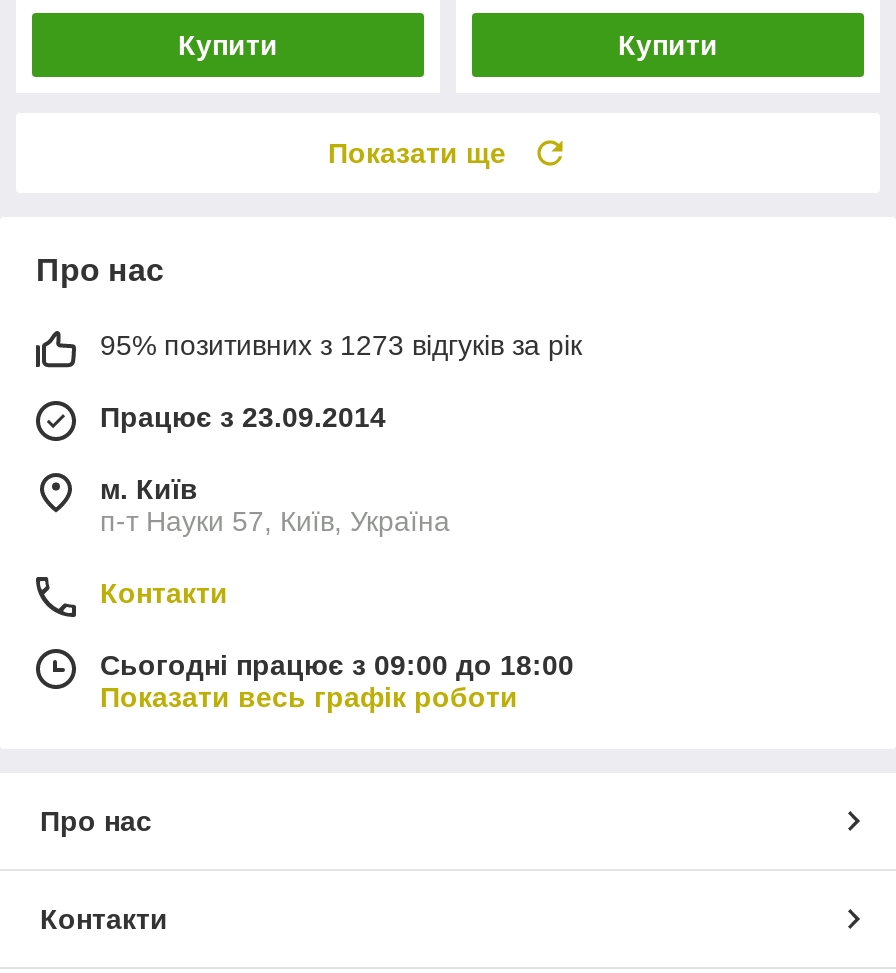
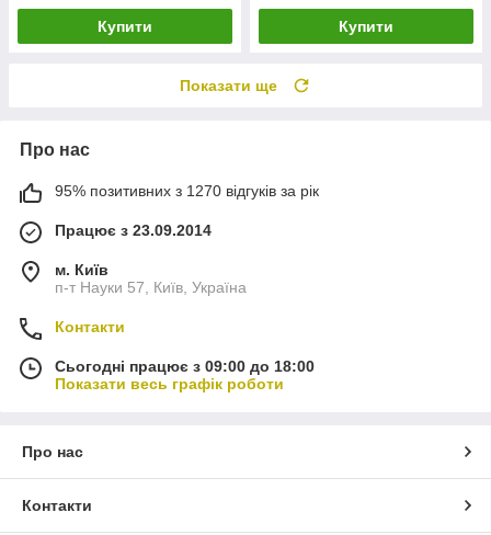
- 95% позитивних з 1273 відгуків за рік
+ 95% позитивних з 1270 відгуків за рік
